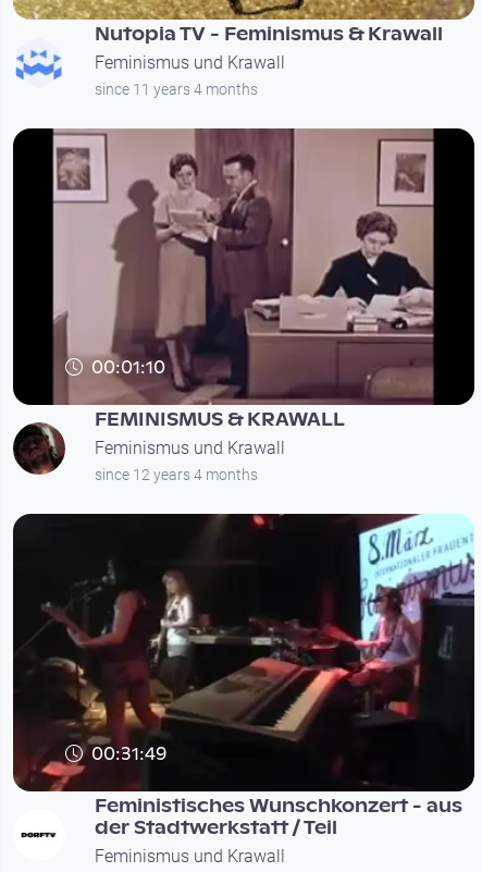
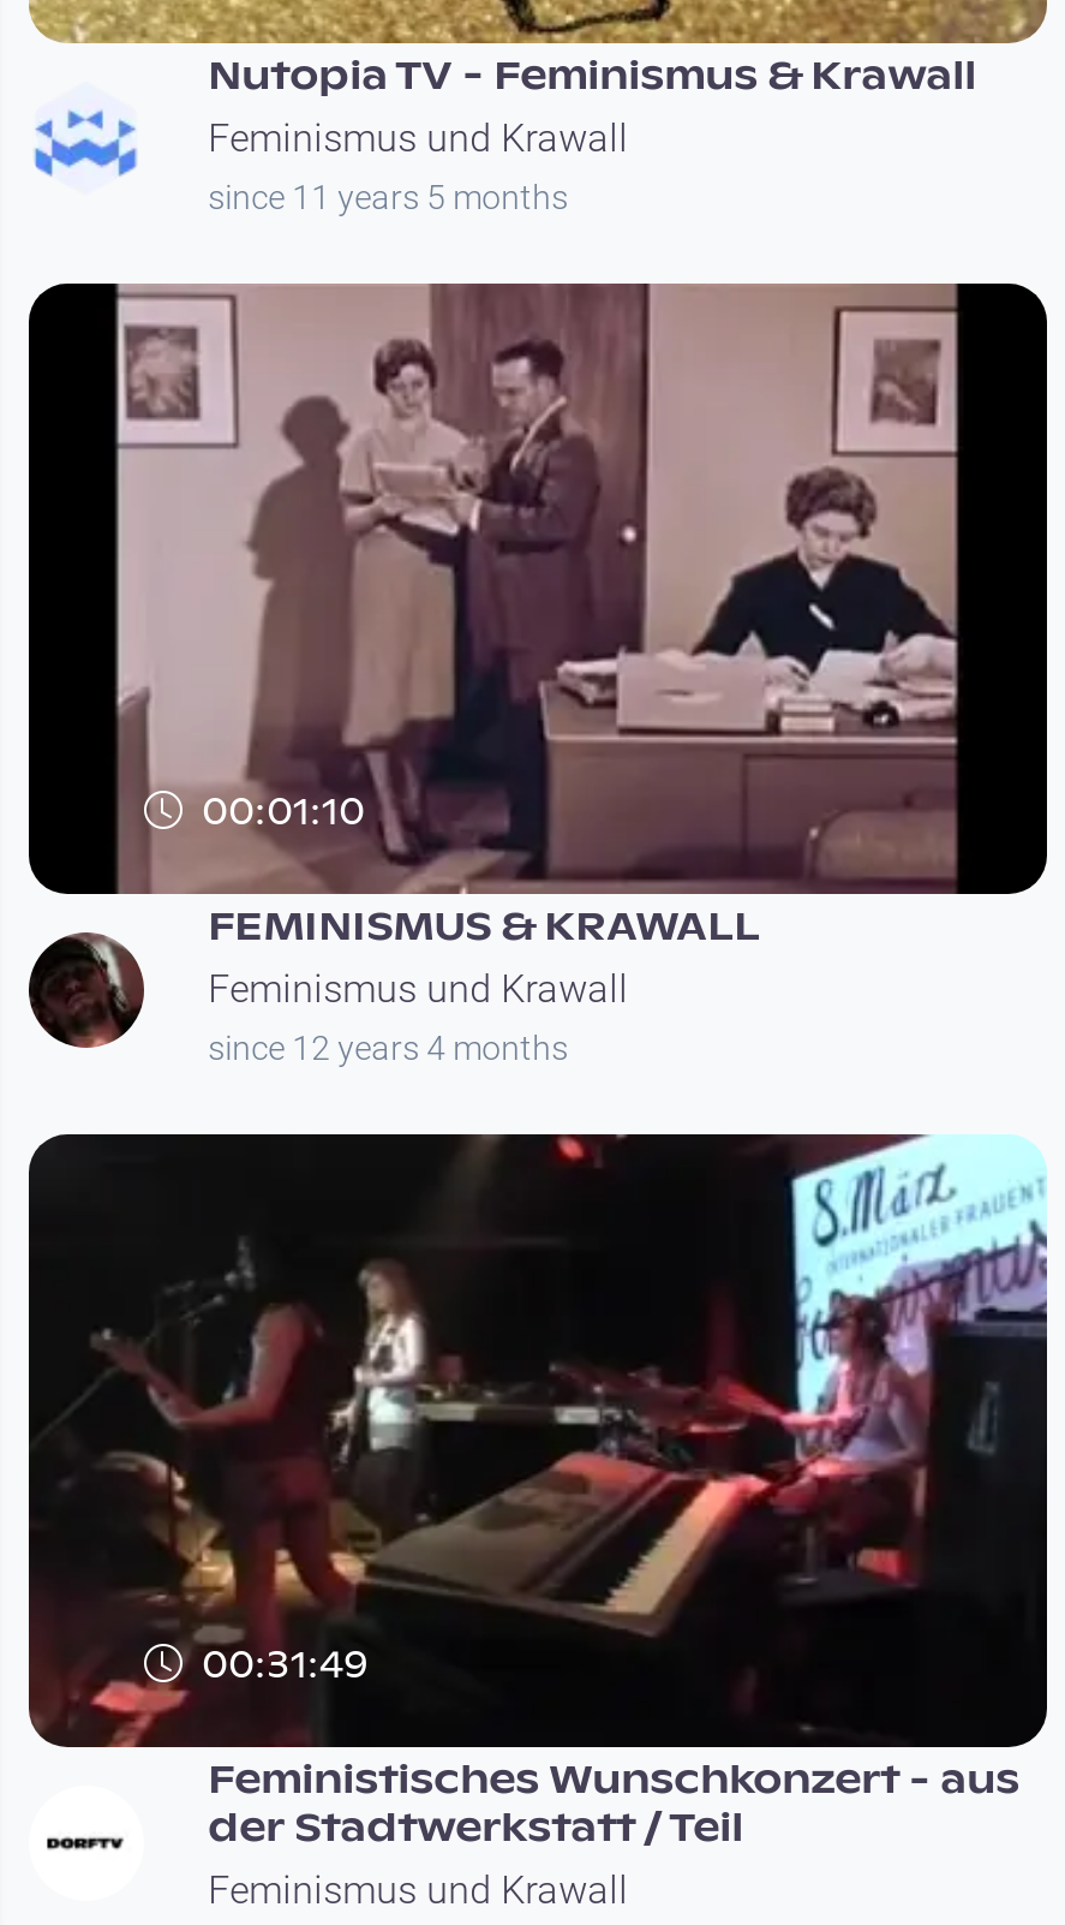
- since 11 years 4 months
+ since 11 years 5 months
